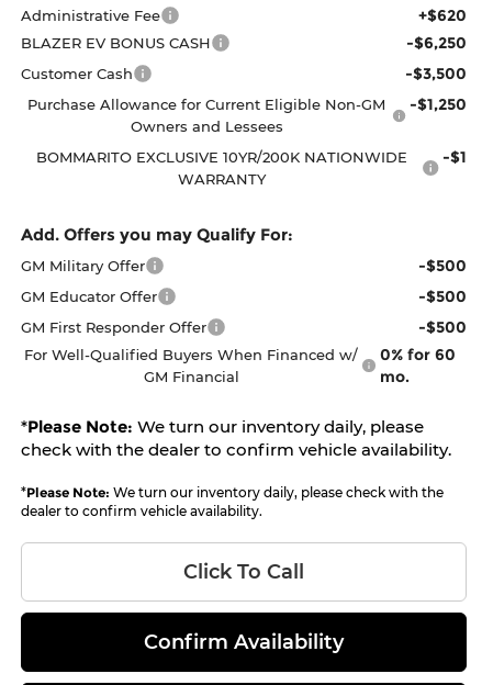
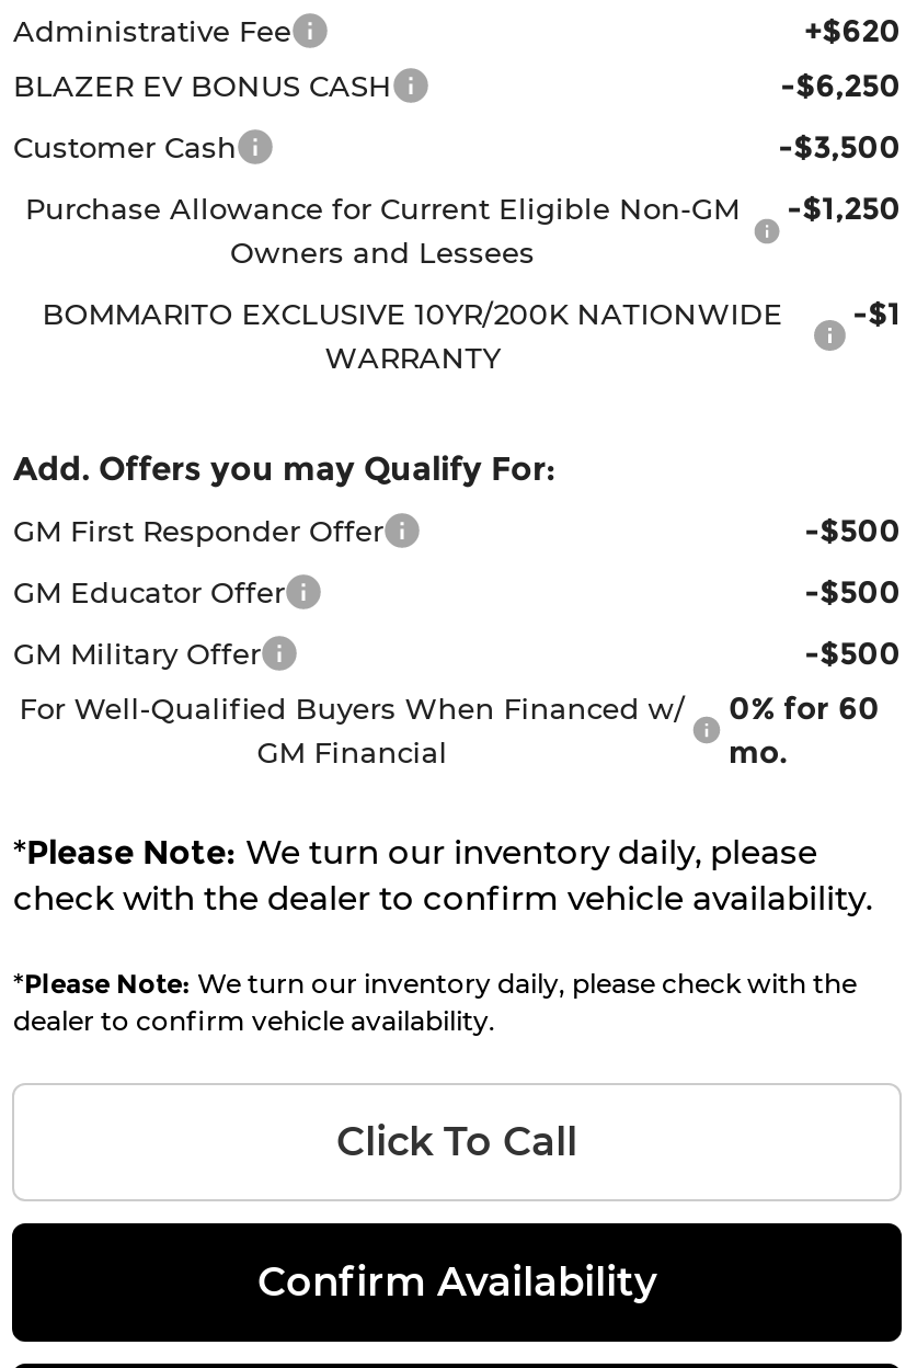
moved down: GM Military Offer

moved up: GM First Responder Offer
